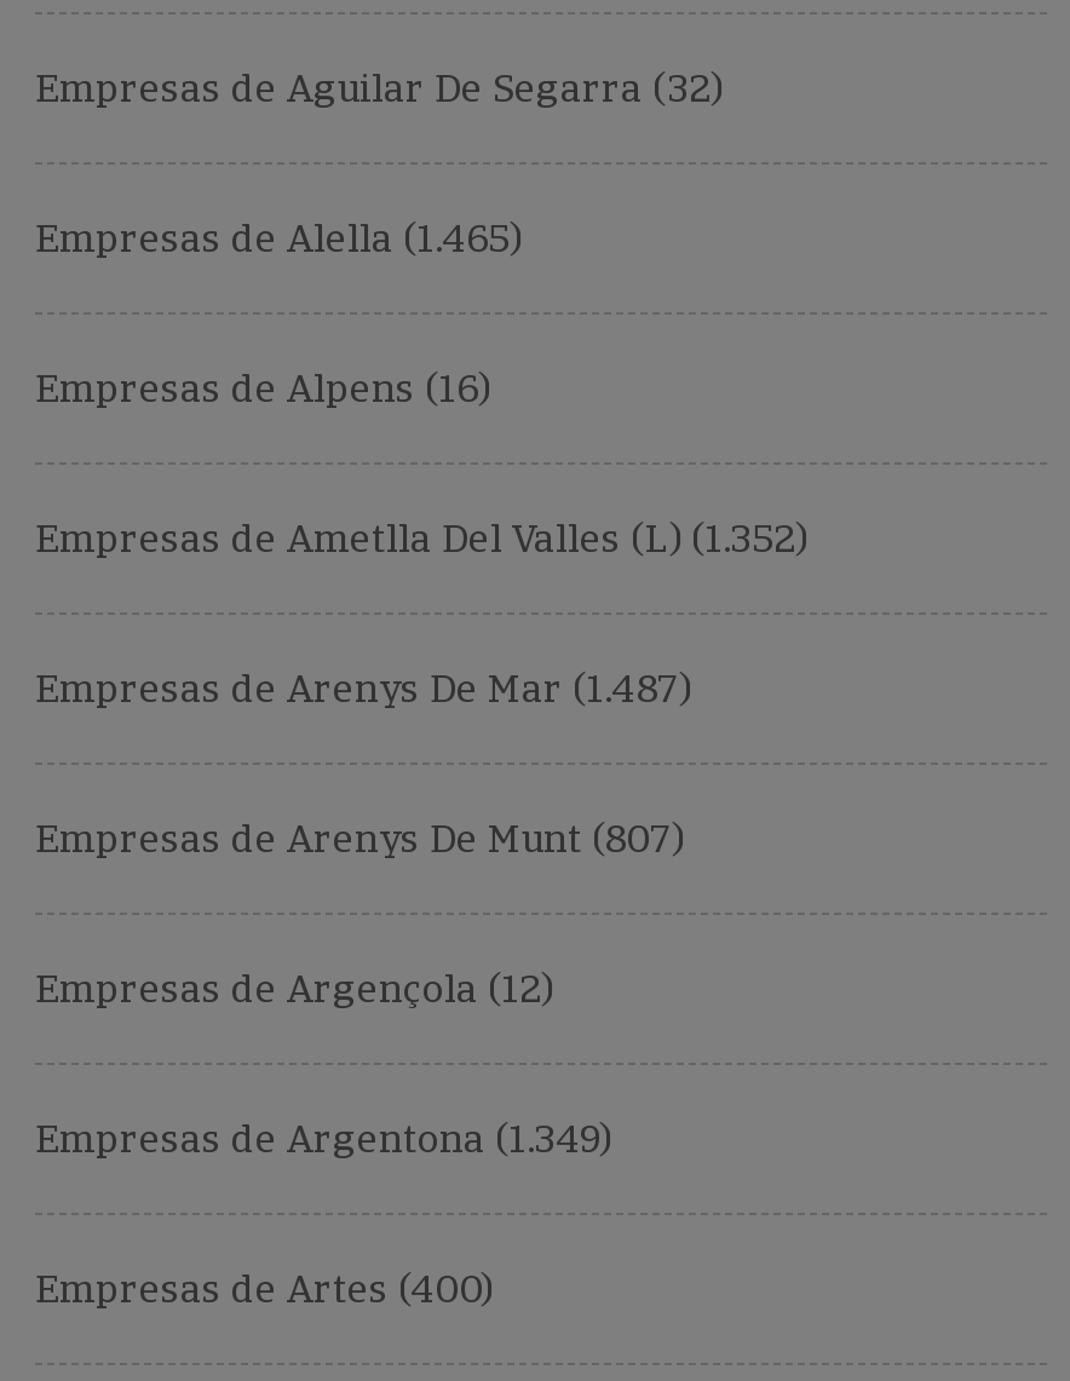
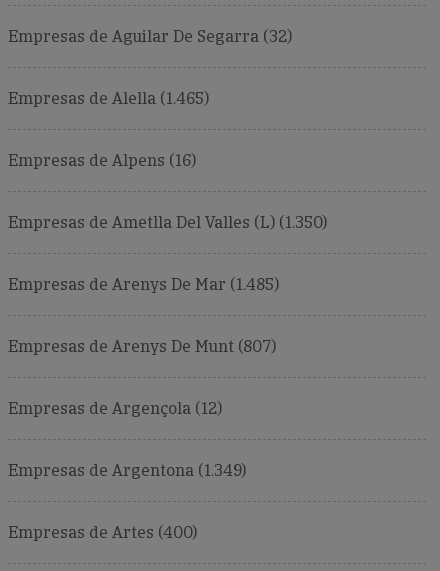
- Empresas de Ametlla Del Valles (L) (1.352)
+ Empresas de Ametlla Del Valles (L) (1.350)

- Empresas de Arenys De Mar (1.487)
+ Empresas de Arenys De Mar (1.485)
